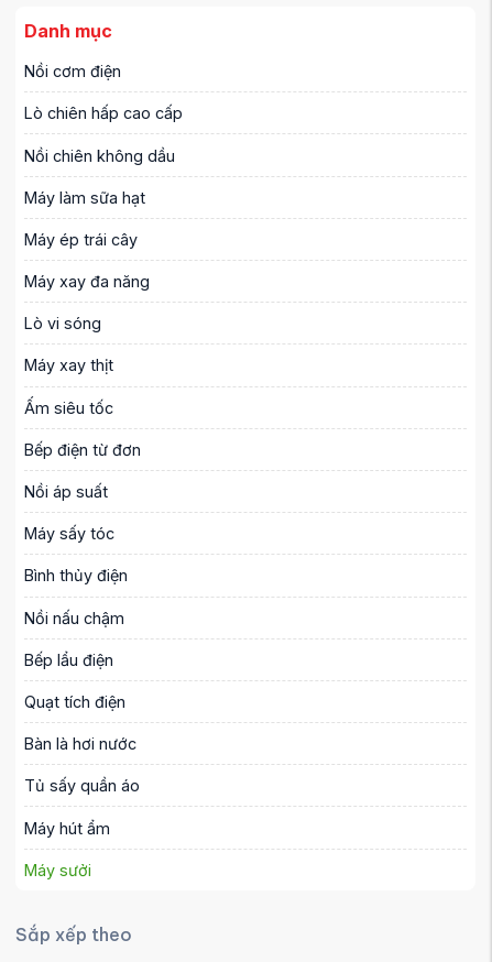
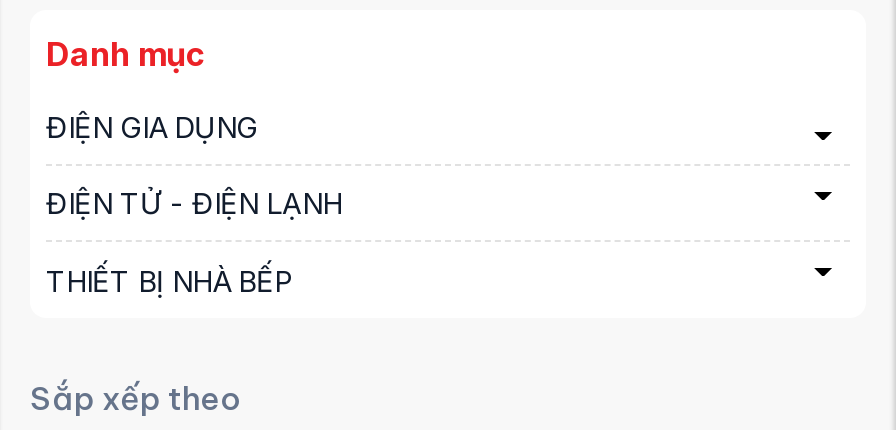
- Nồi cơm điện
- Lò chiên hấp cao cấp
- Nồi chiên không dầu
- Máy làm sữa hạt
- Máy ép trái cây
- Máy xay đa năng
- Lò vi sóng
- Máy xay thịt
- Ấm siêu tốc
- Bếp điện từ đơn
- Nồi áp suất
- Máy sấy tóc
- Bình thủy điện
- Nồi nấu chậm
- Bếp lẩu điện
- Quạt tích điện
- Bàn là hơi nước
- Tủ sấy quần áo
- Máy hút ẩm
- Máy sưởi
+ ĐIỆN GIA DỤNG
+ ĐIỆN TỬ - ĐIỆN LẠNH
+ THIẾT BỊ NHÀ BẾP
